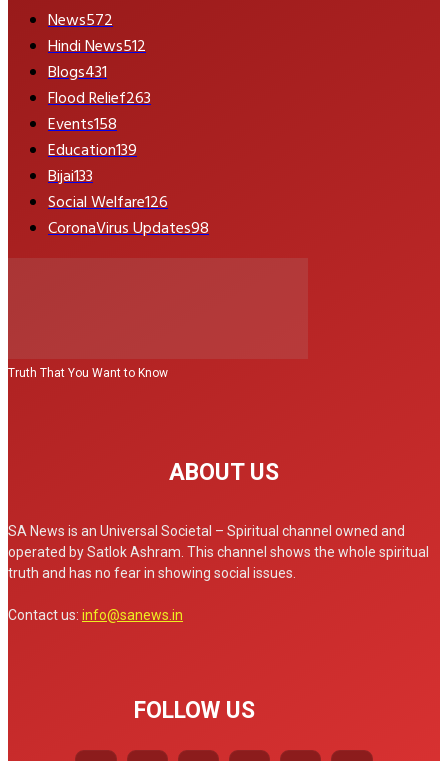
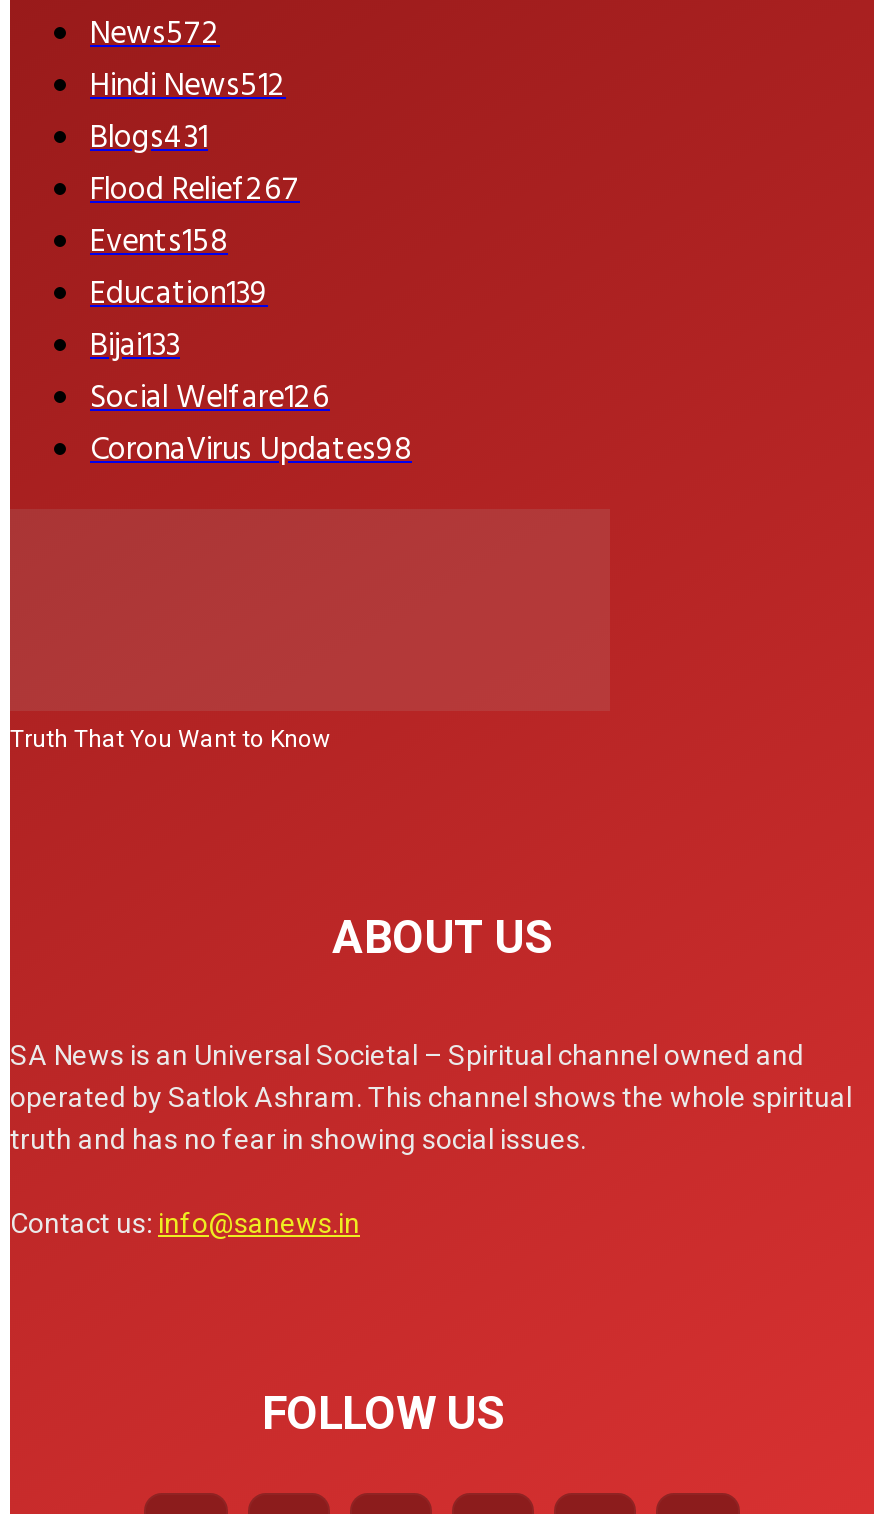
- Flood Relief263
+ Flood Relief267
